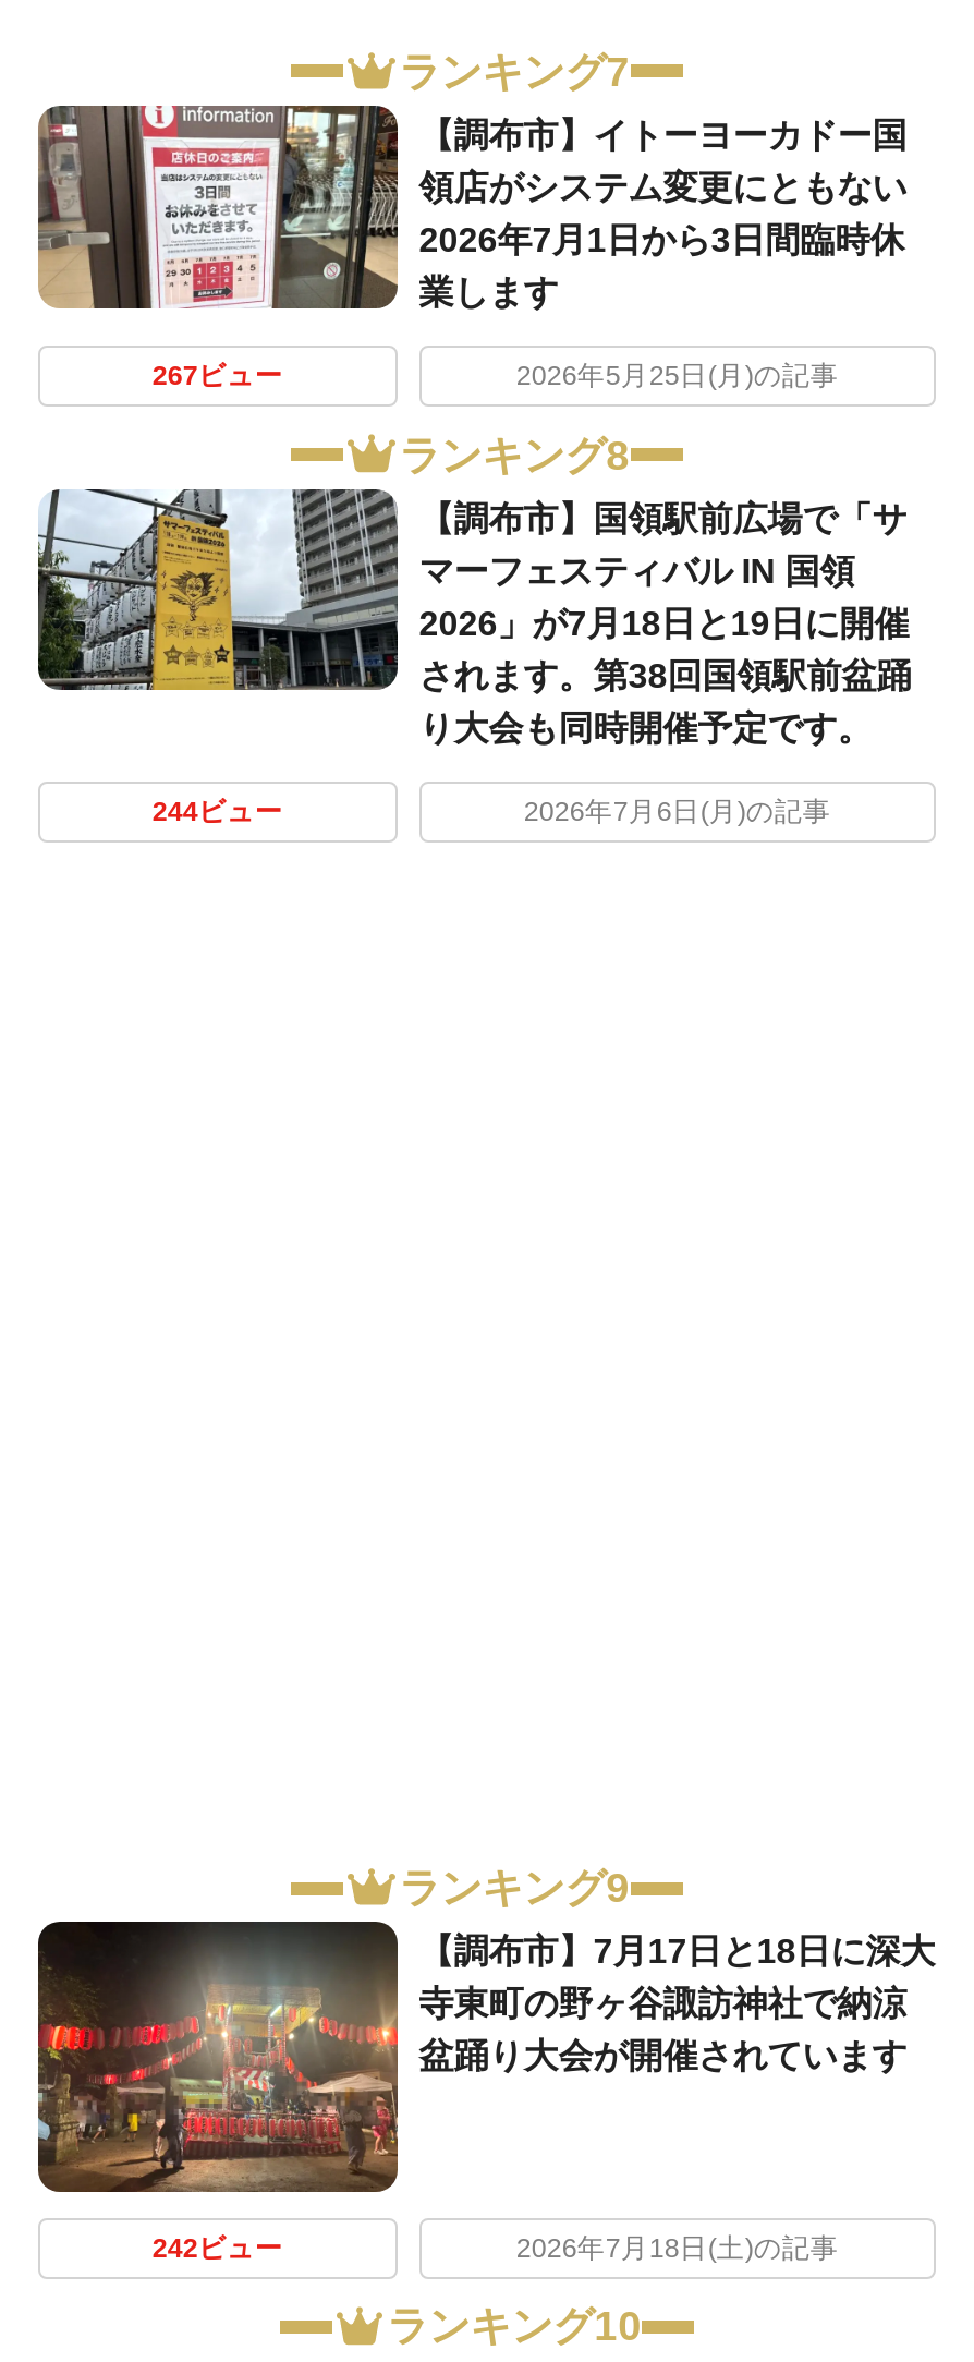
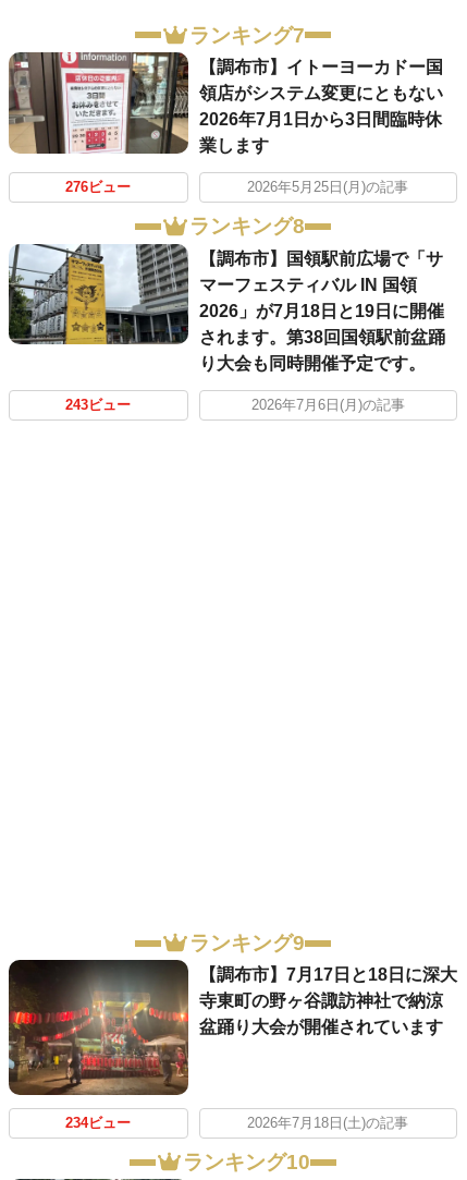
- 267ビュー
+ 276ビュー

- 244ビュー
+ 243ビュー

- 242ビュー
+ 234ビュー
